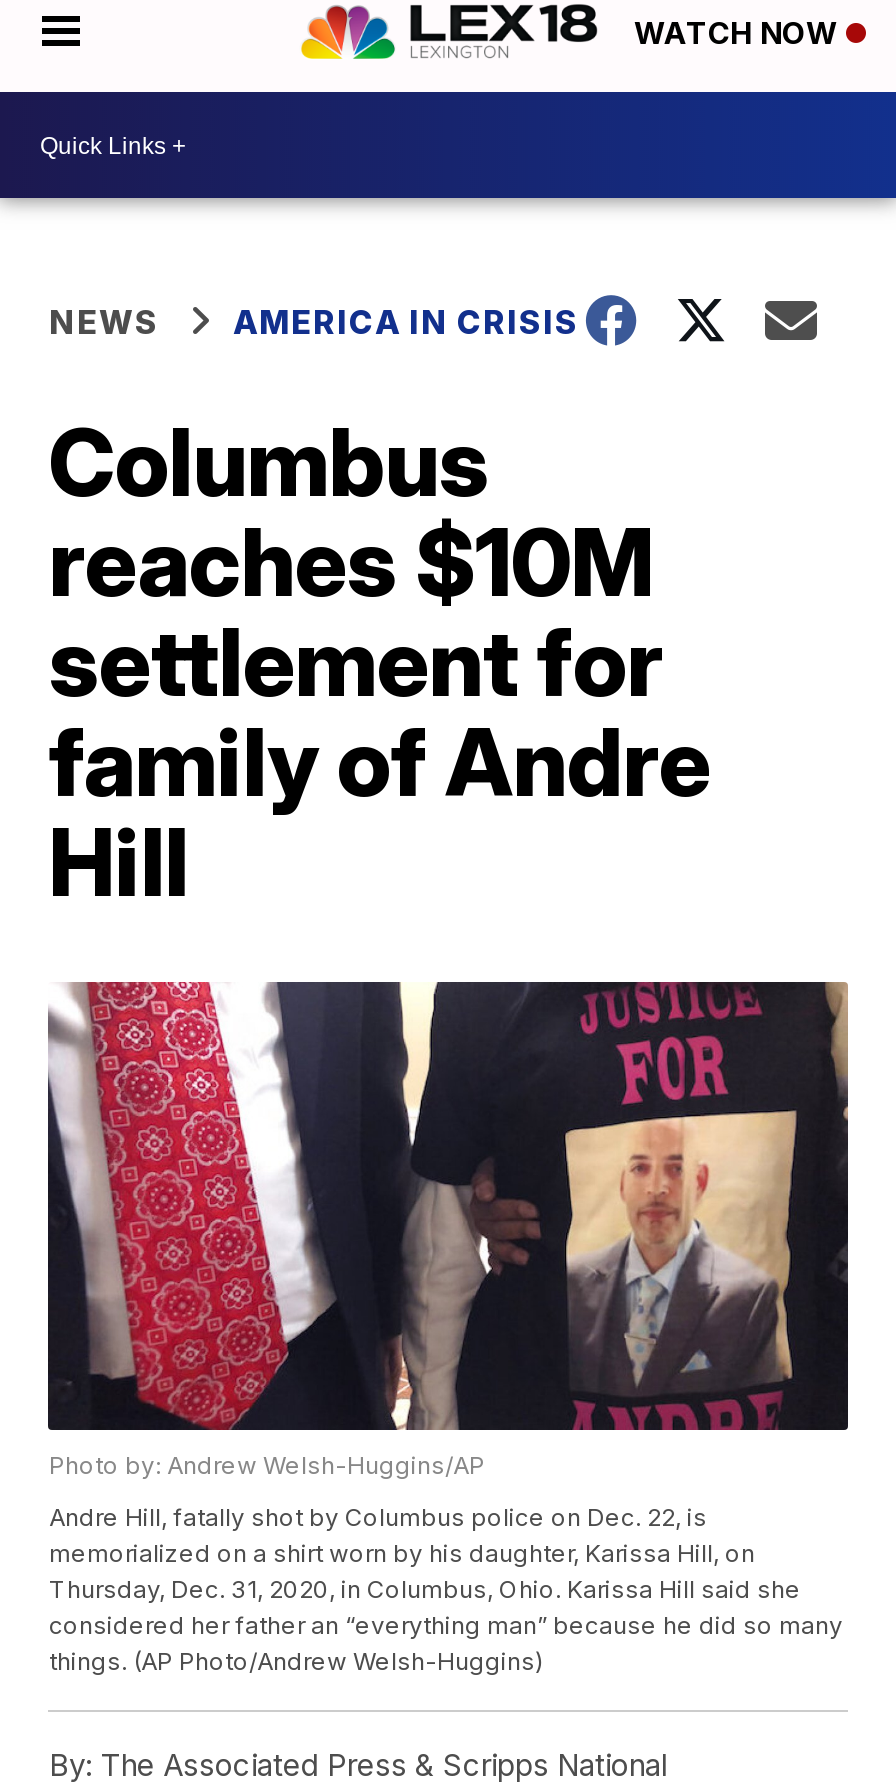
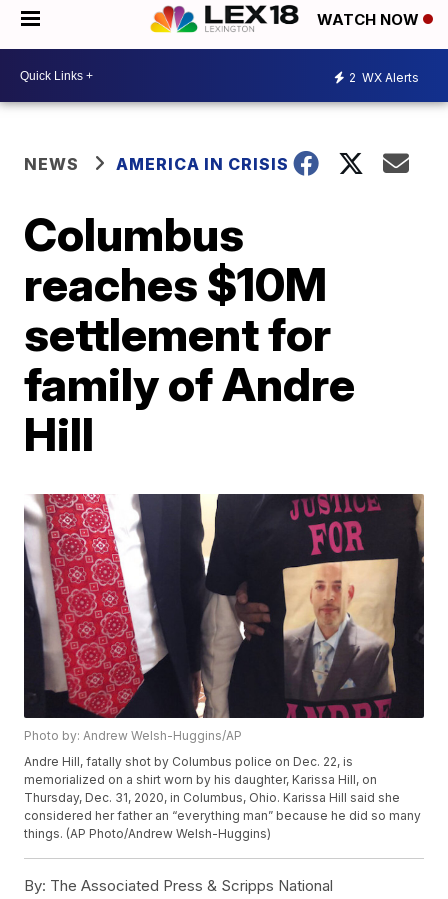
+ 2 WX Alerts
